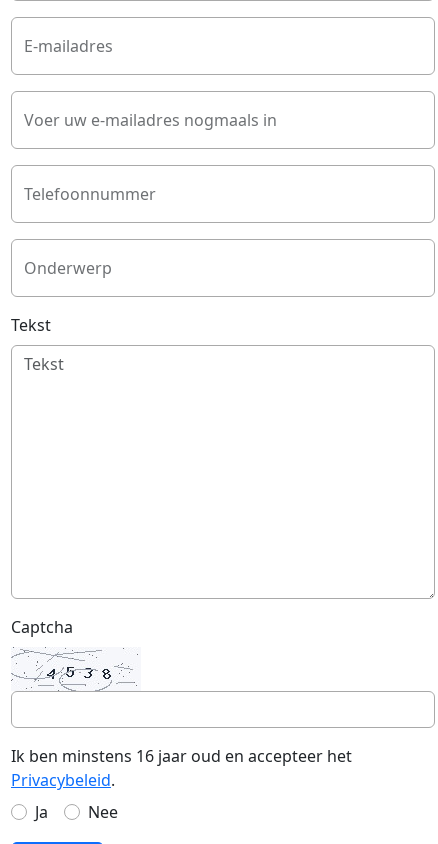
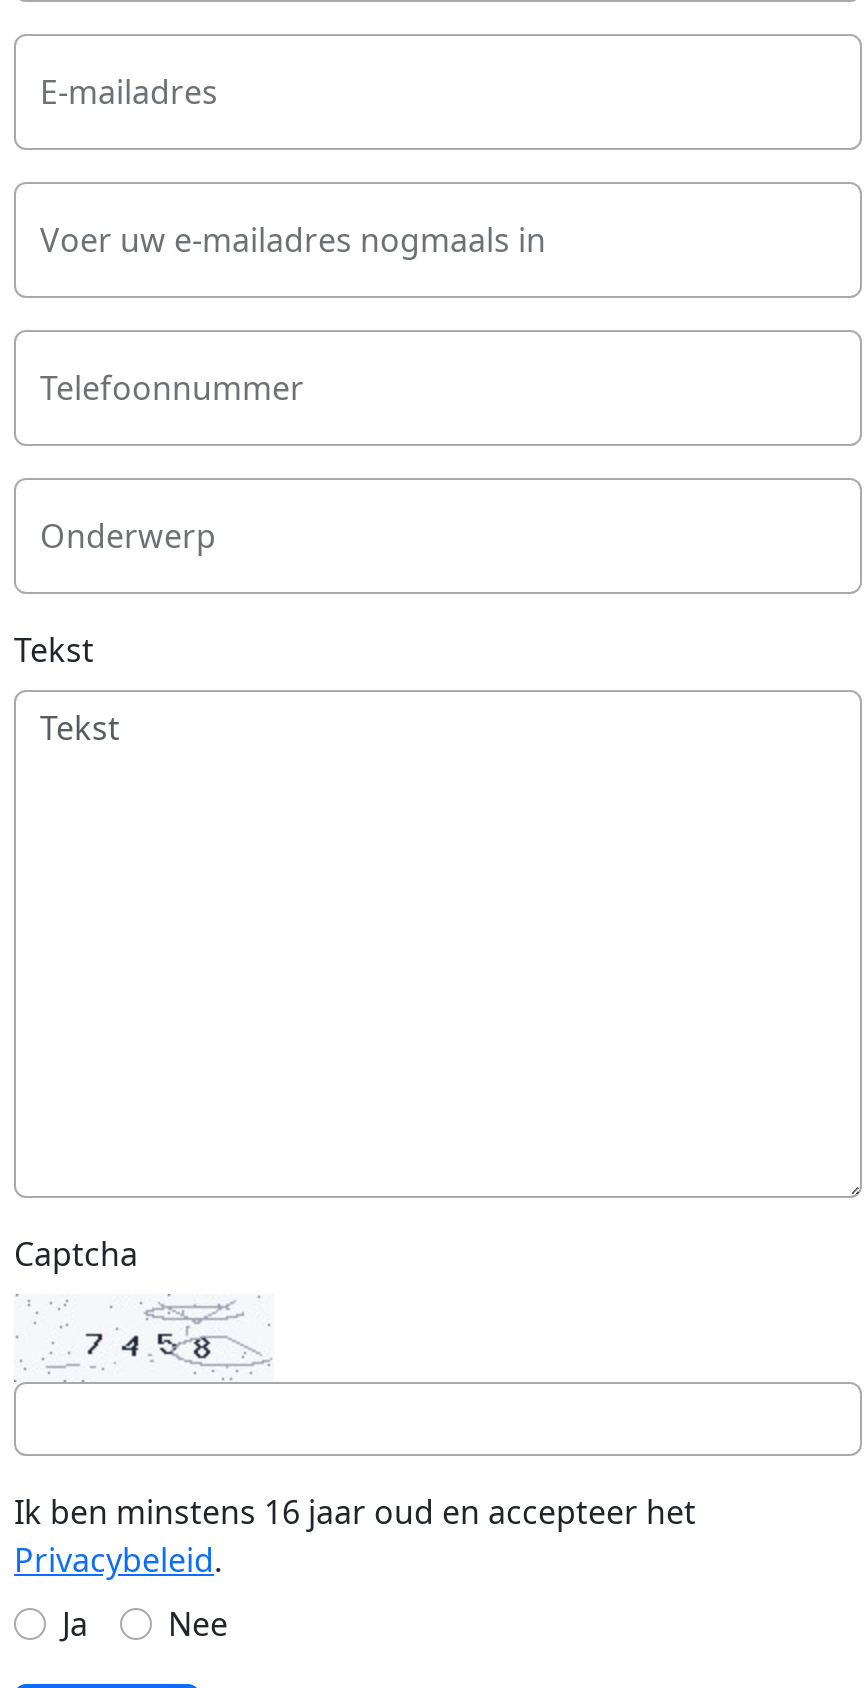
- [image]
+ [image]
